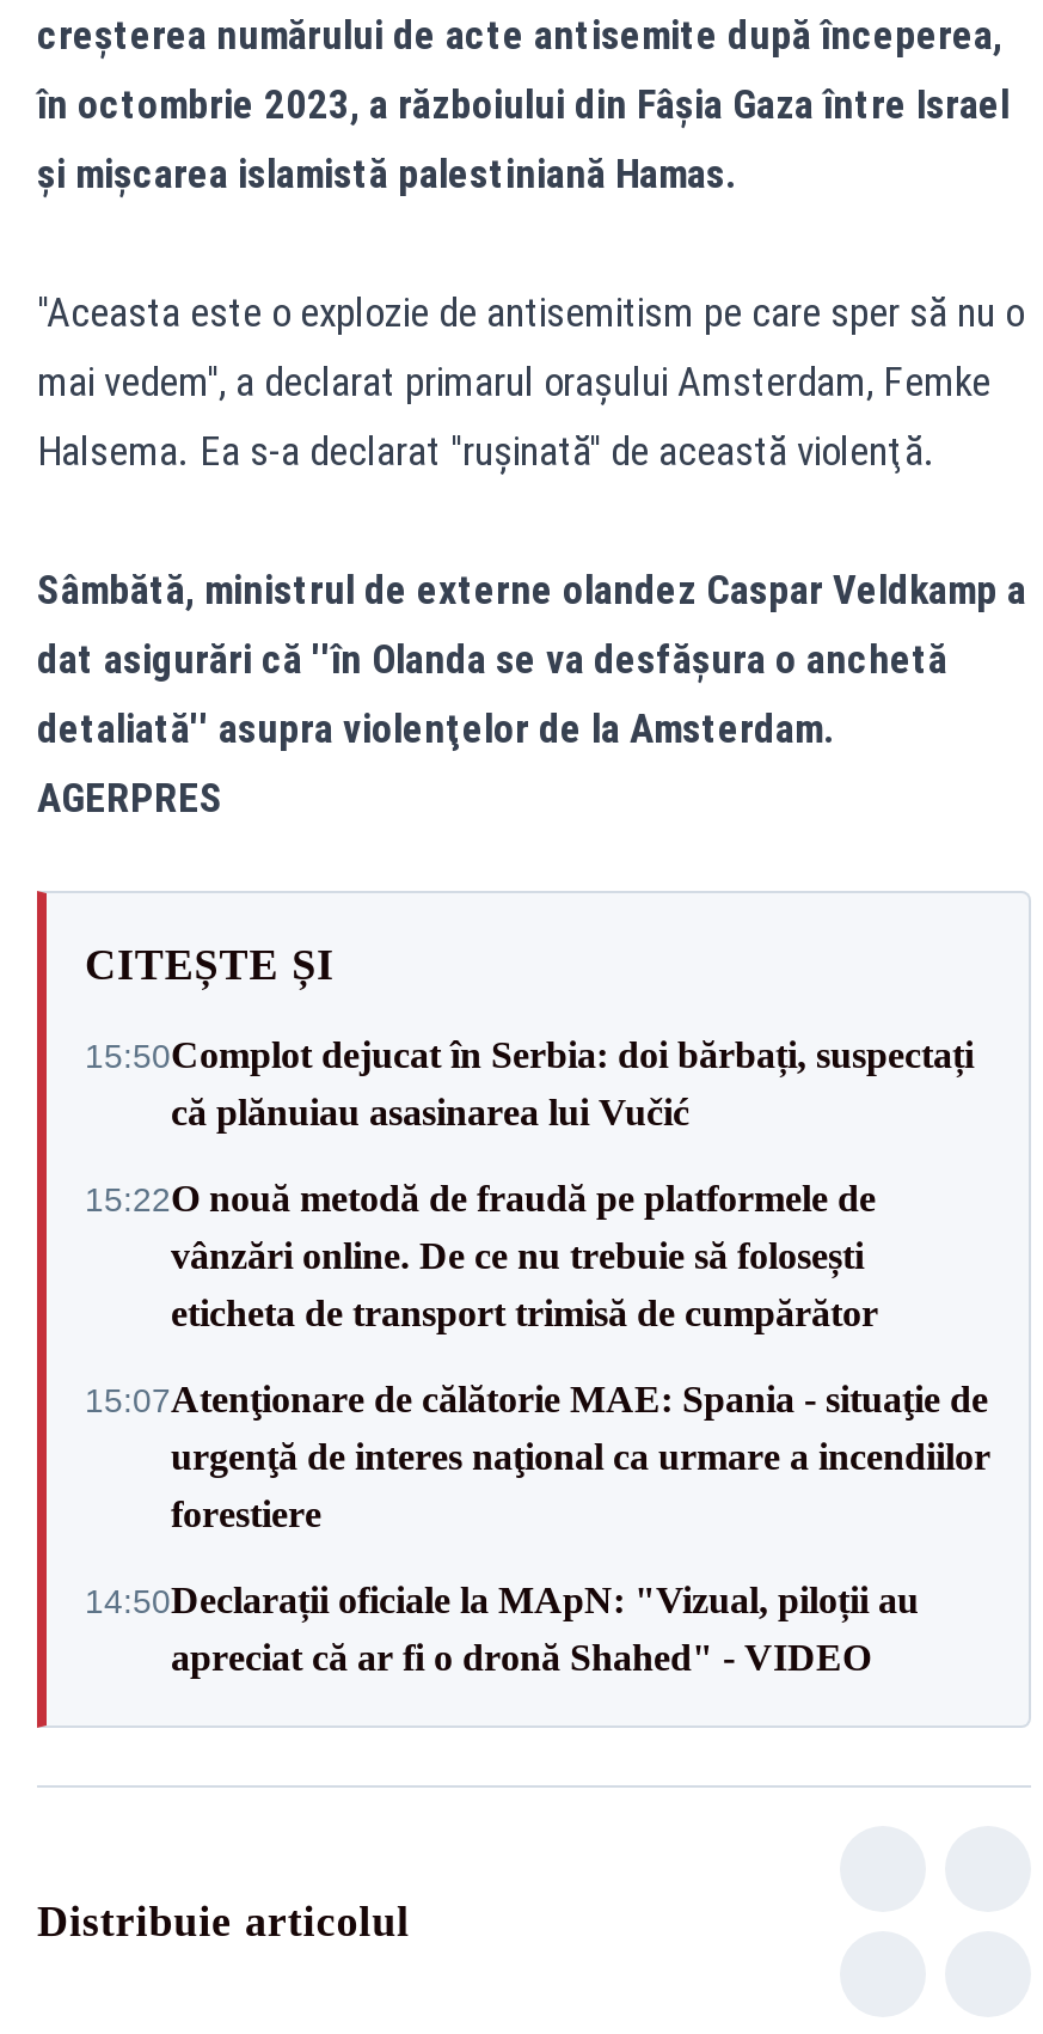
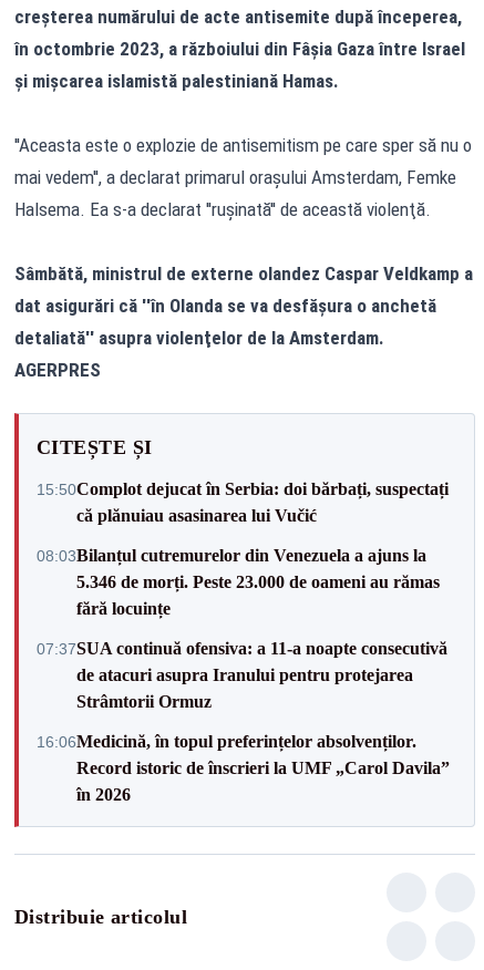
- 15:22O nouă metodă de fraudă pe platformele de
- vânzări online. De ce nu trebuie să folosești
- eticheta de transport trimisă de cumpărător
+ 08:03Bilanțul cutremurelor din Venezuela a ajuns la
+ 5.346 de morți. Peste 23.000 de oameni au rămas
+ fără locuințe

- 15:07Atenţionare de călătorie MAE: Spania - situaţie de
- urgenţă de interes naţional ca urmare a incendiilor
- forestiere
+ 07:37SUA continuă ofensiva: a 11-a noapte consecutivă
+ de atacuri asupra Iranului pentru protejarea
+ Strâmtorii Ormuz

- 14:50Declarații oficiale la MApN: "Vizual, piloții au
- apreciat că ar fi o dronă Shahed" - VIDEO
+ 16:06Medicină, în topul preferințelor absolvenților.
+ Record istoric de înscrieri la UMF „Carol Davila”
+ în 2026
